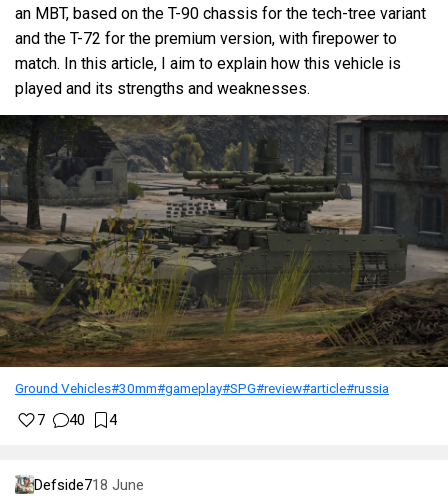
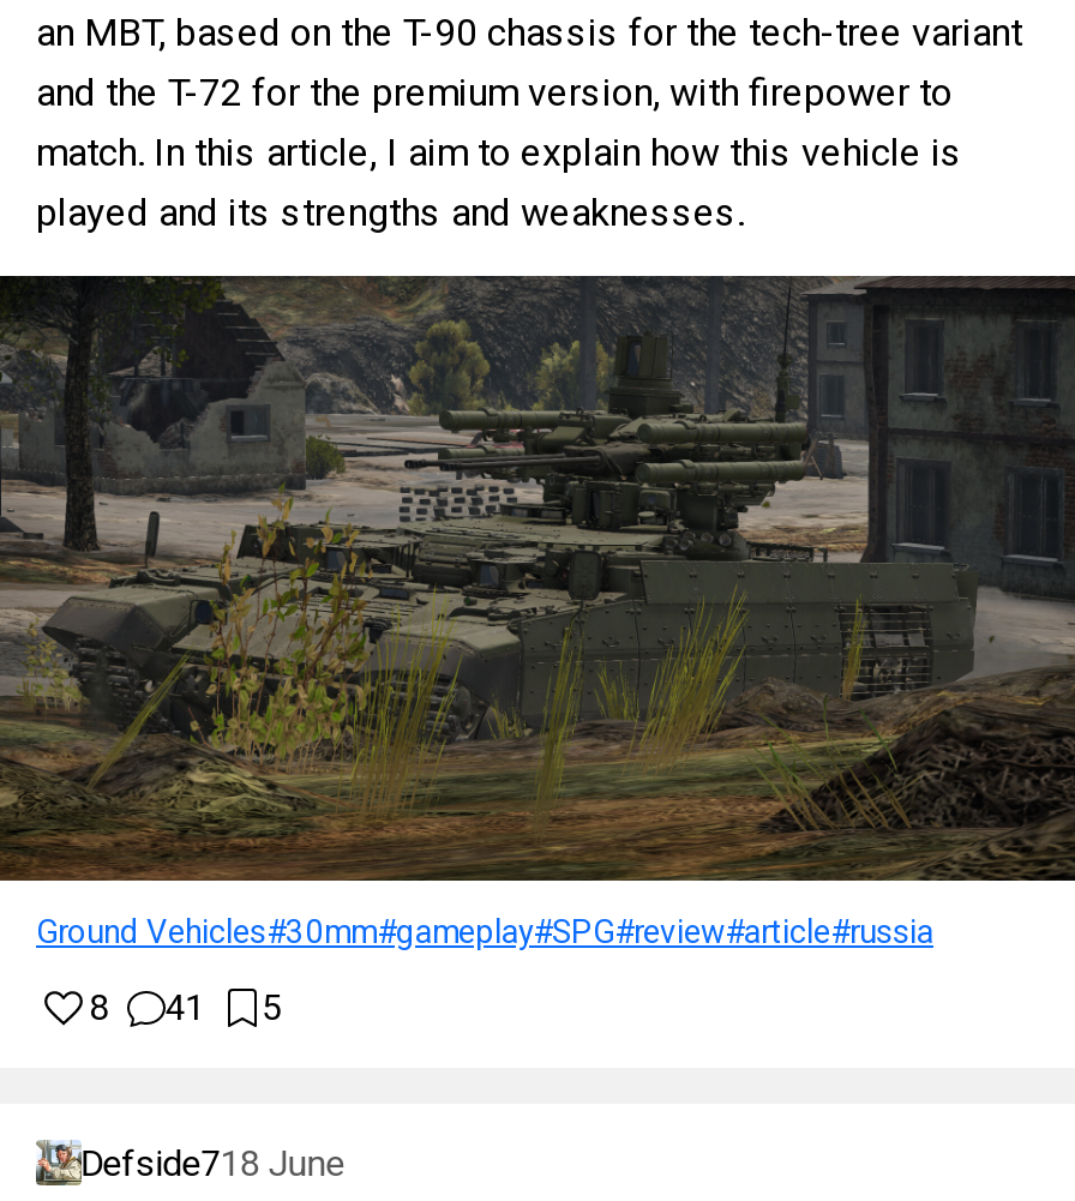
- 7
+ 8

- 40
+ 41

- 4
+ 5
